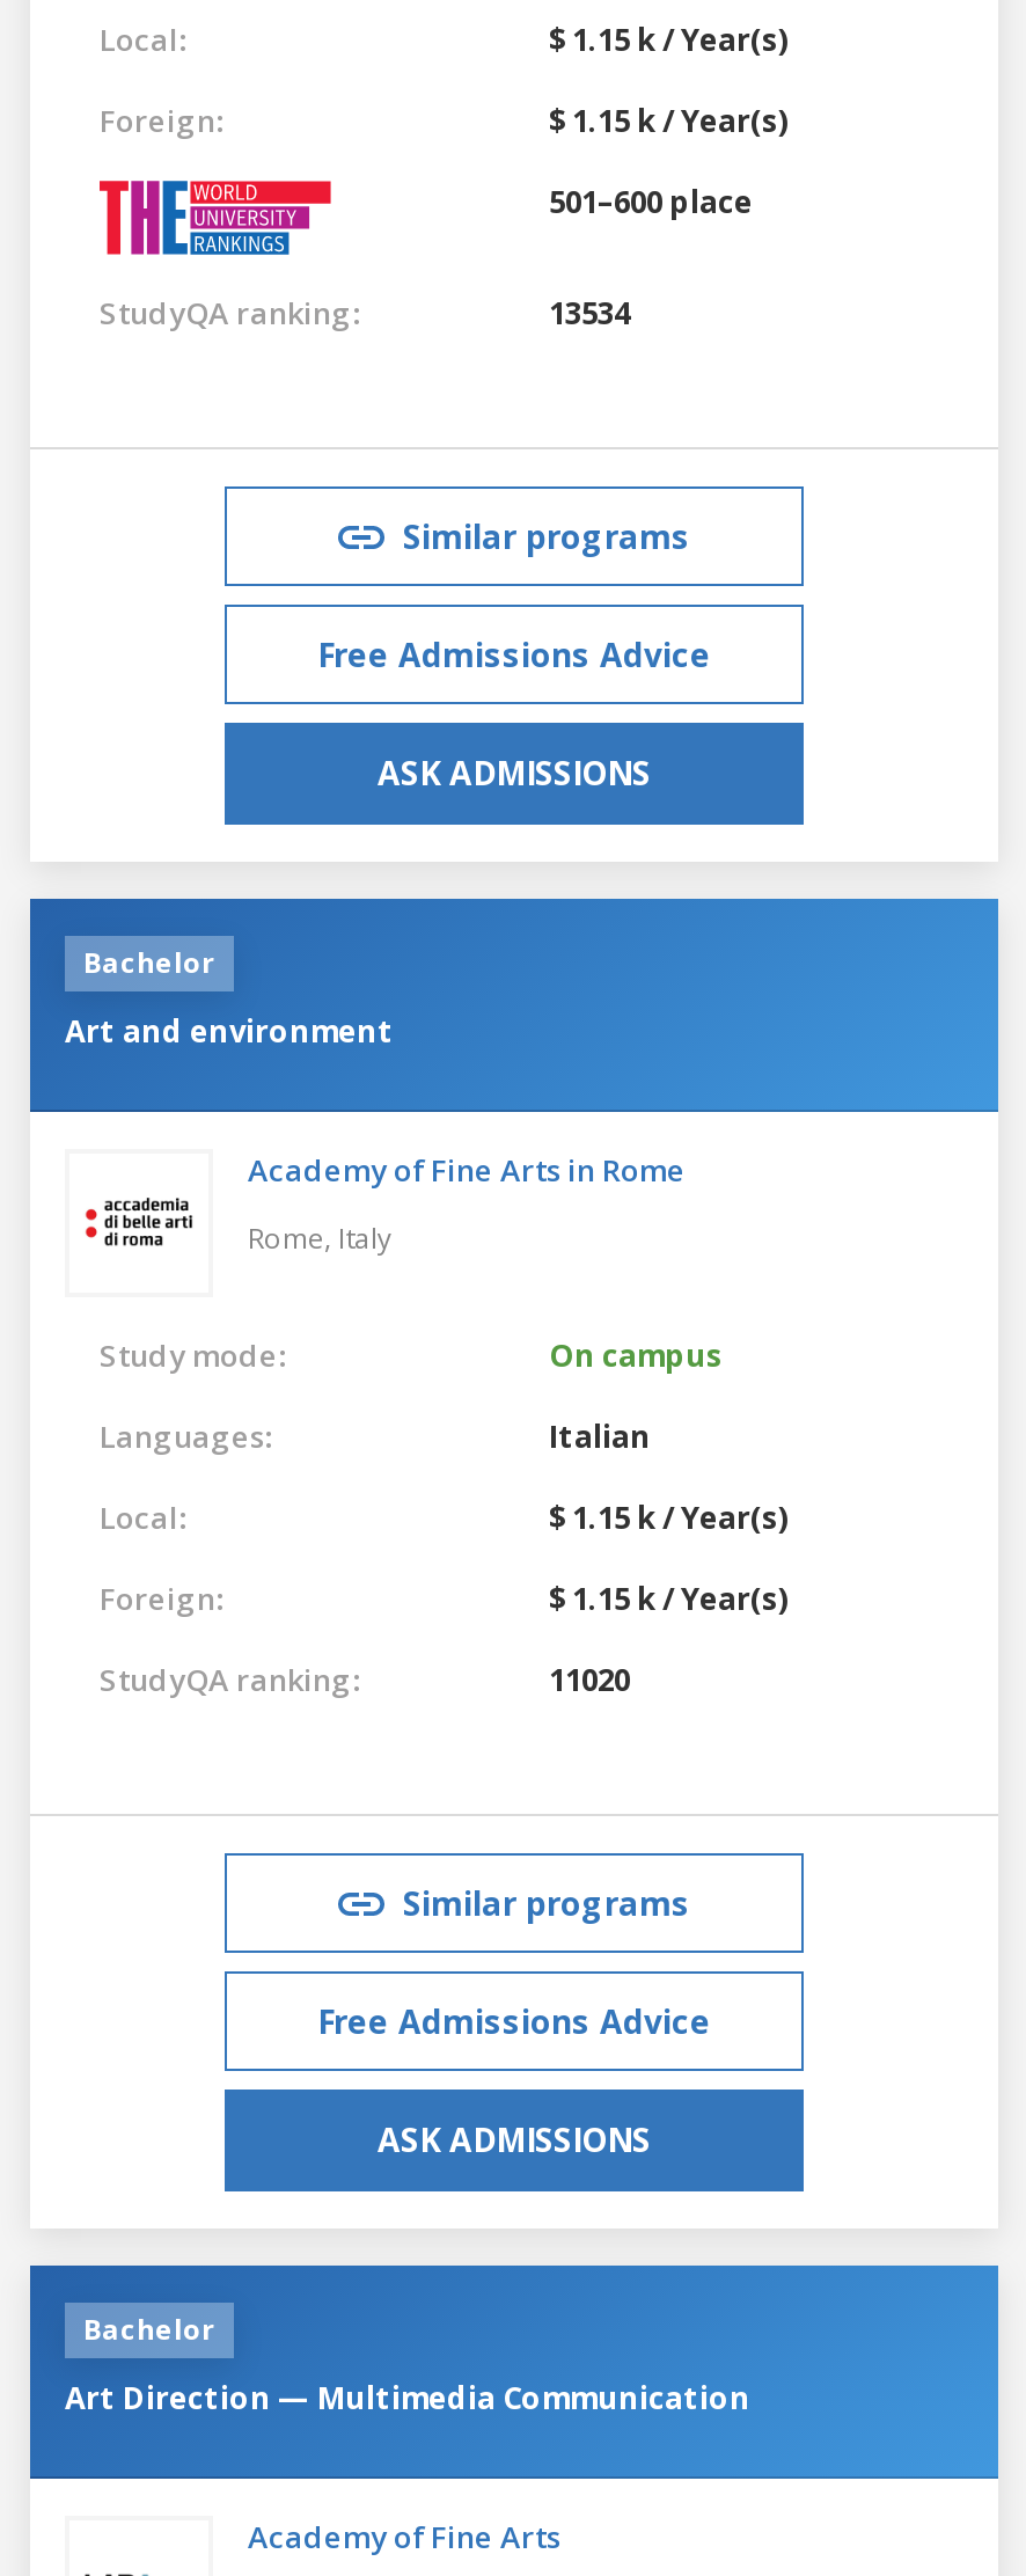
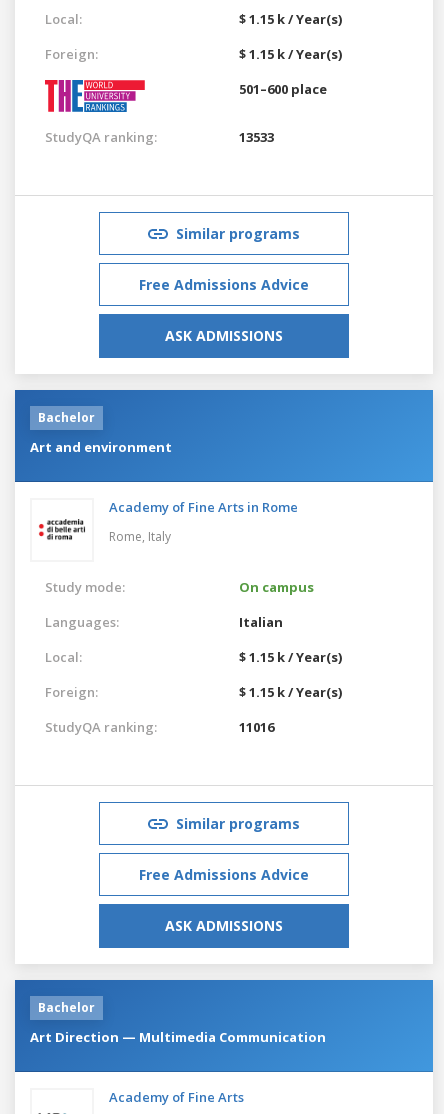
- 13534
+ 13533

- 11020
+ 11016
